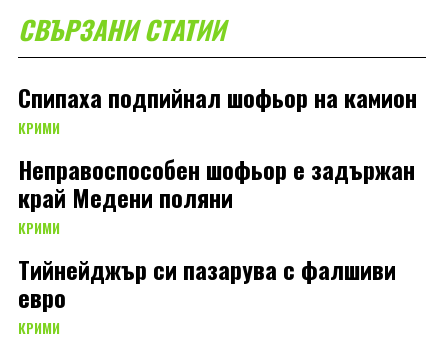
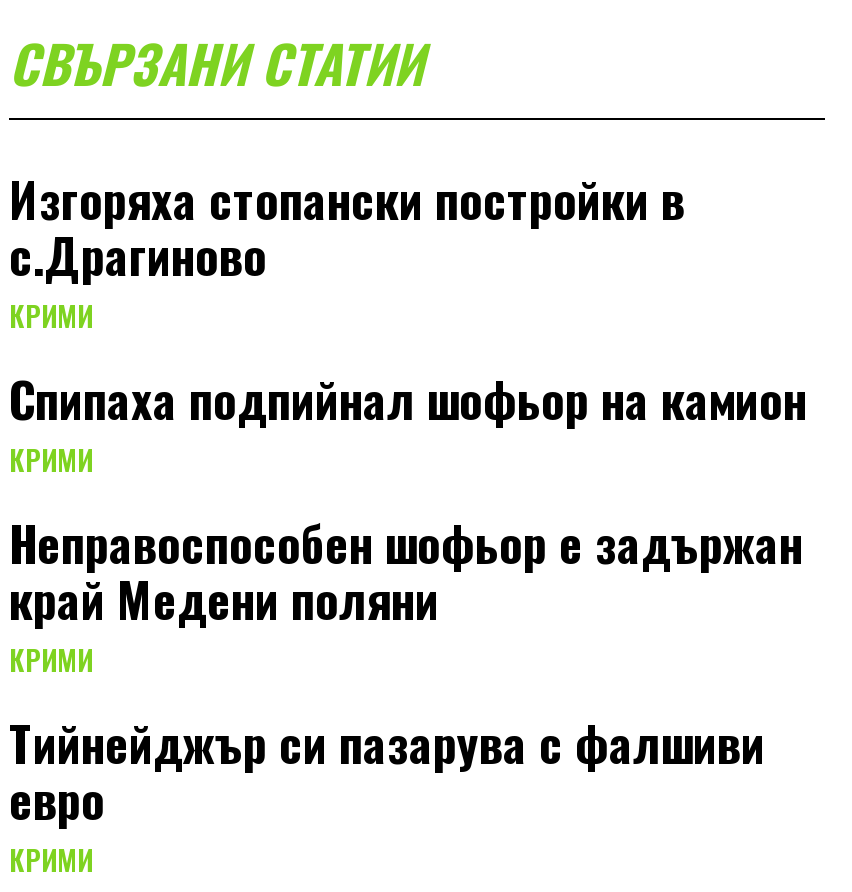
+ Изгоряха стопански постройки в
+ с.Драгиново
+ КРИМИ
